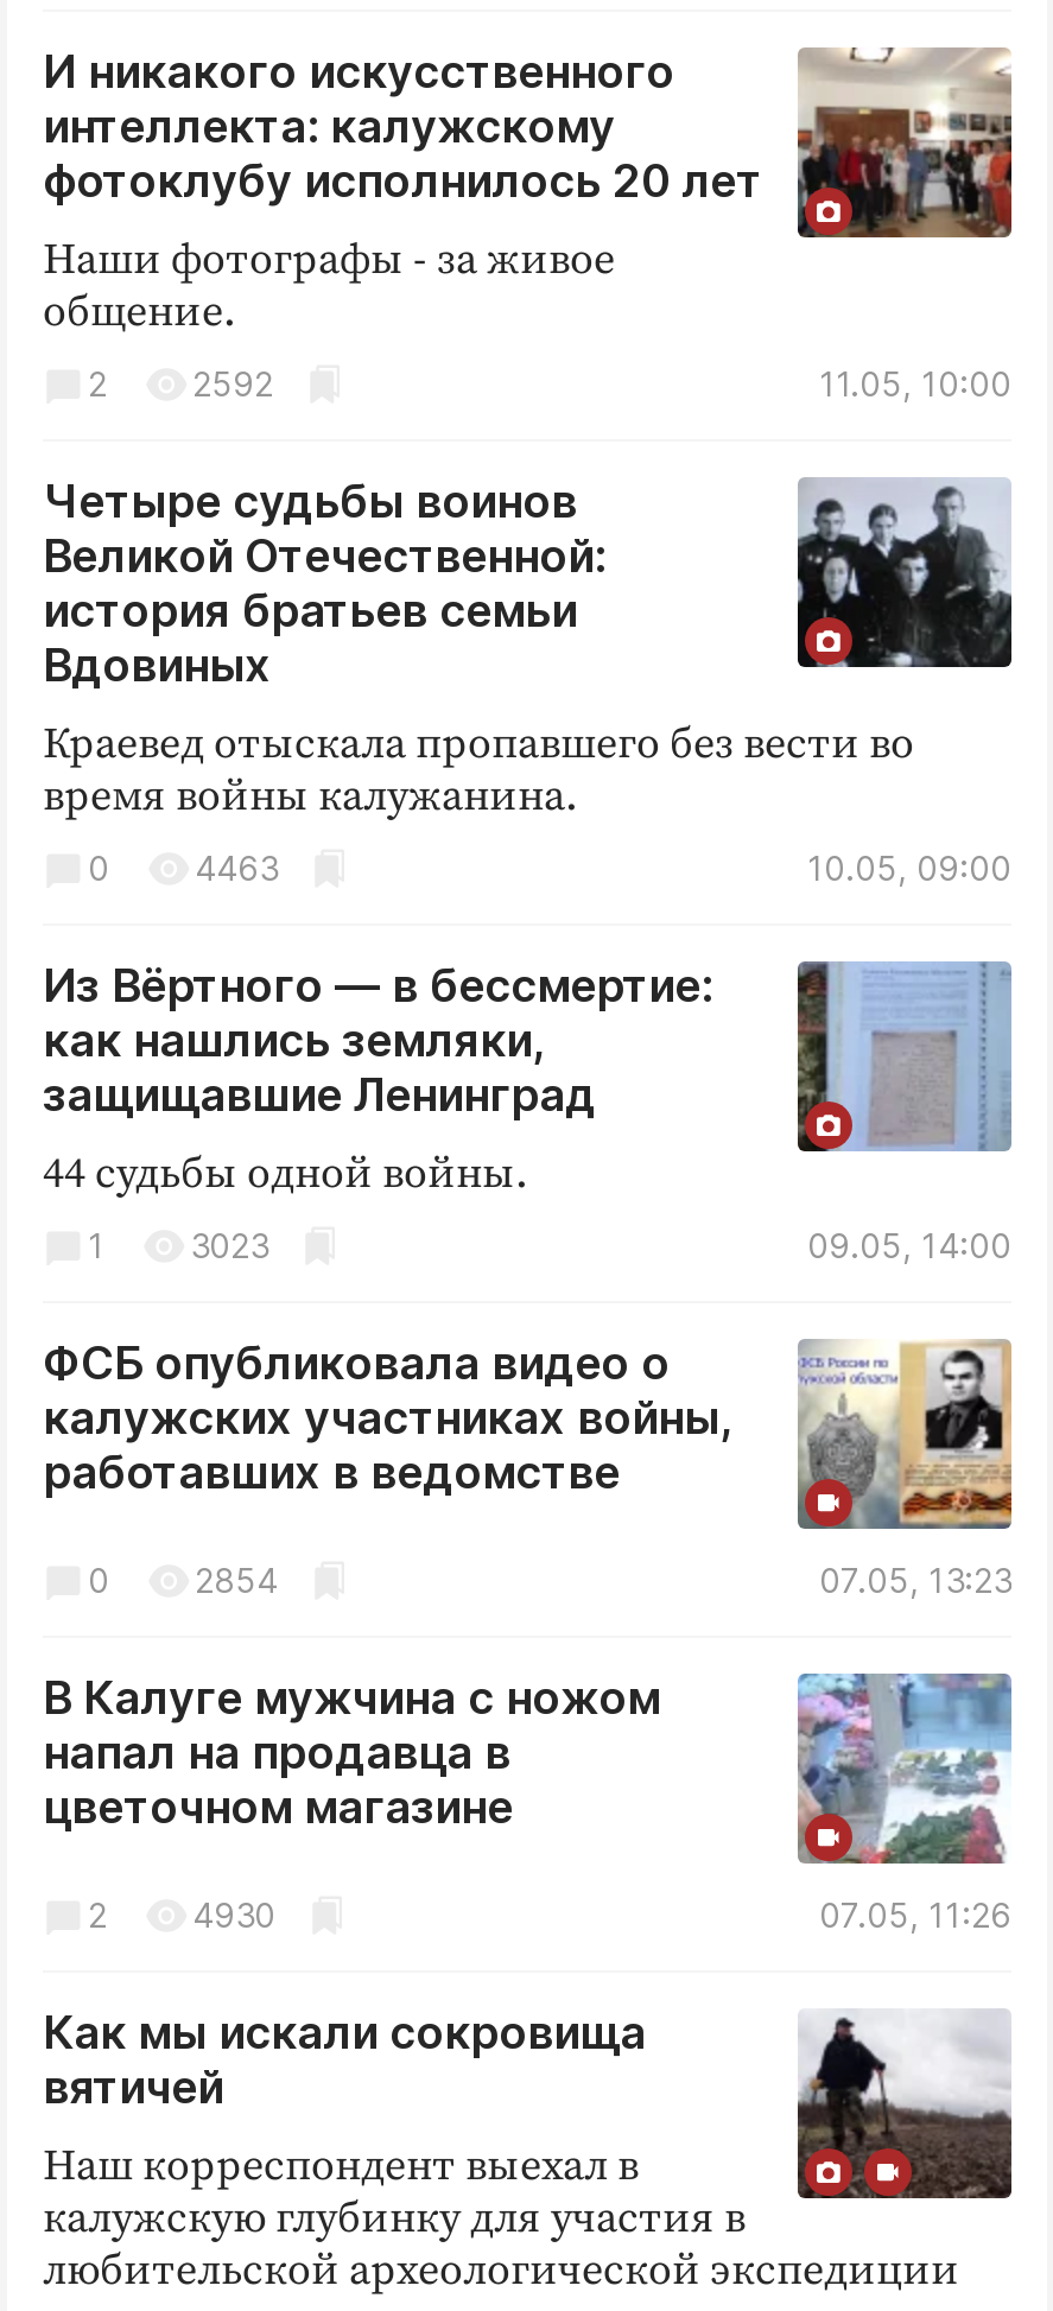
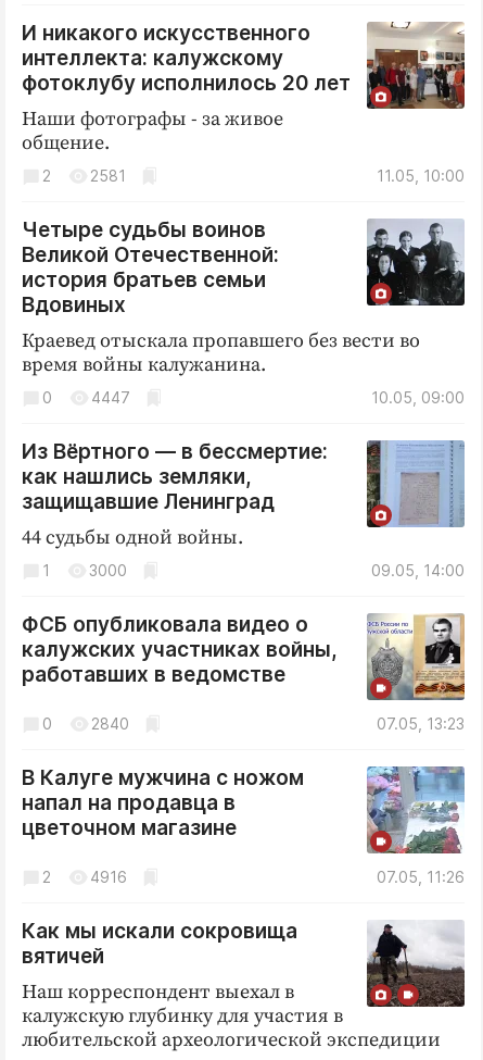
- 2592
+ 2581

- 4463
+ 4447

- 3023
+ 3000

- 2854
+ 2840

- 4930
+ 4916
